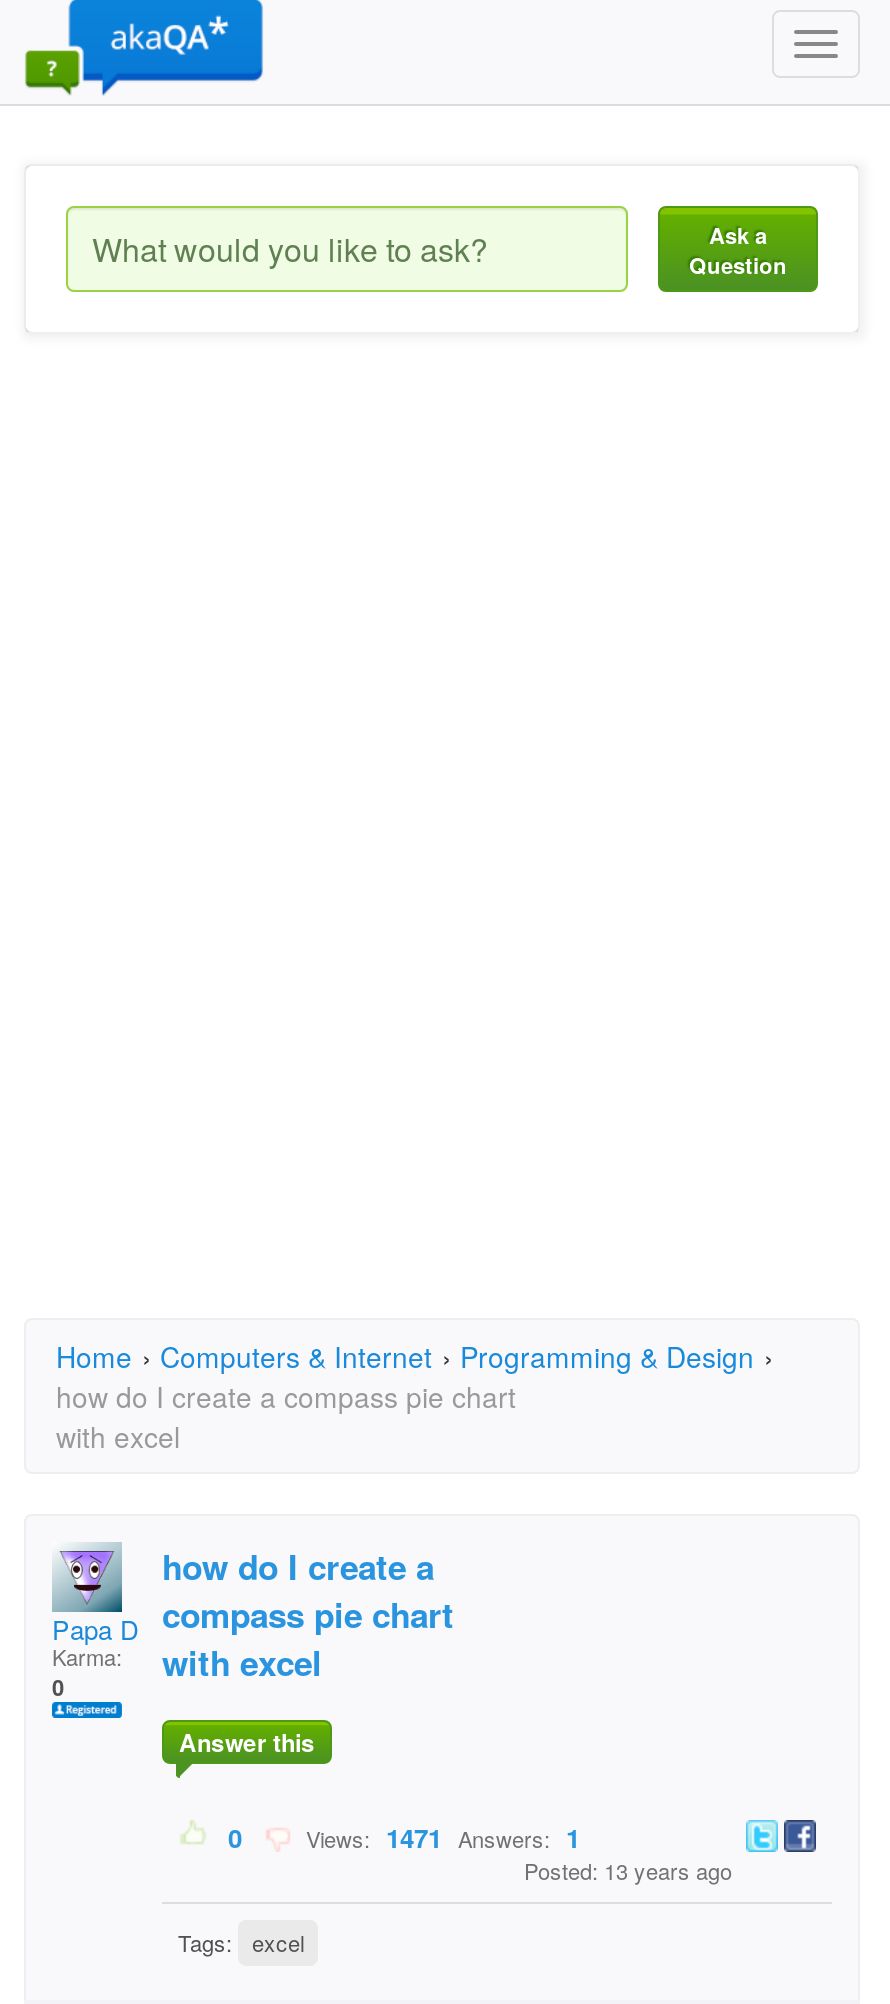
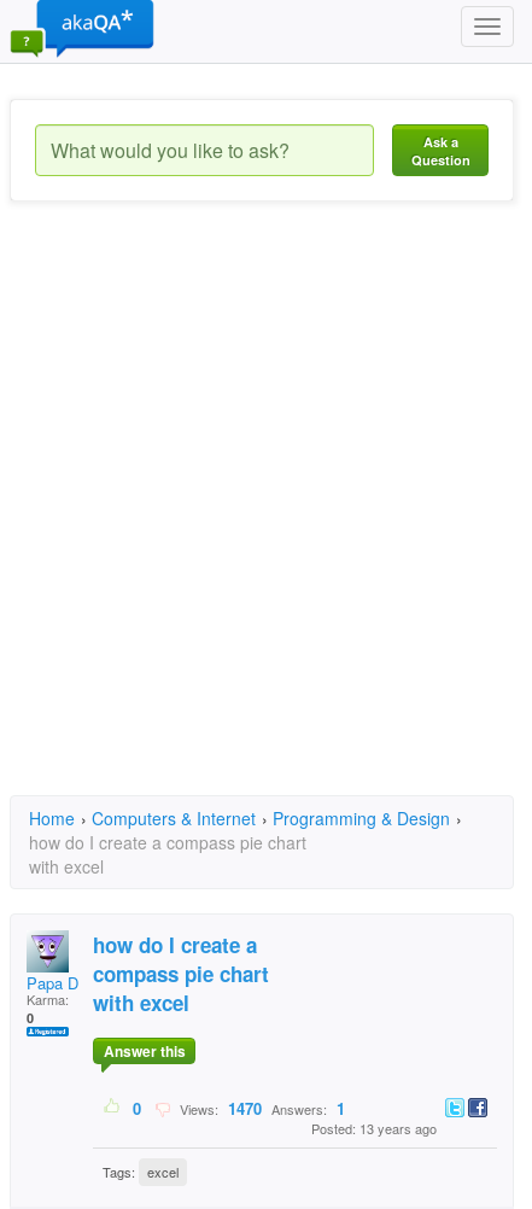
- Views: 1471 Answers: 1
+ Views: 1470 Answers: 1
